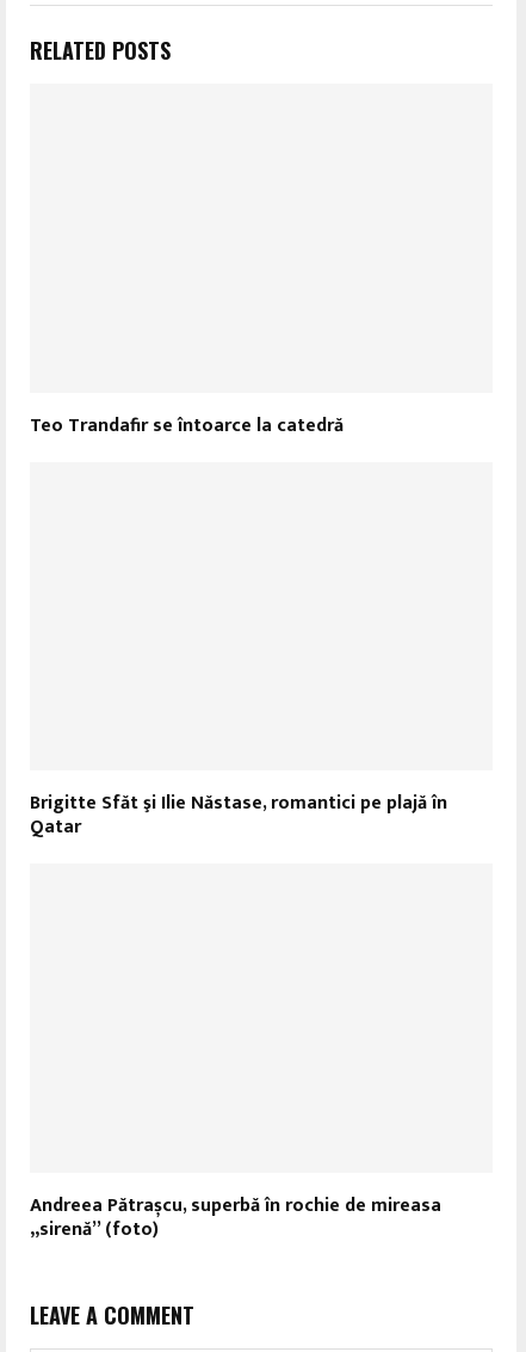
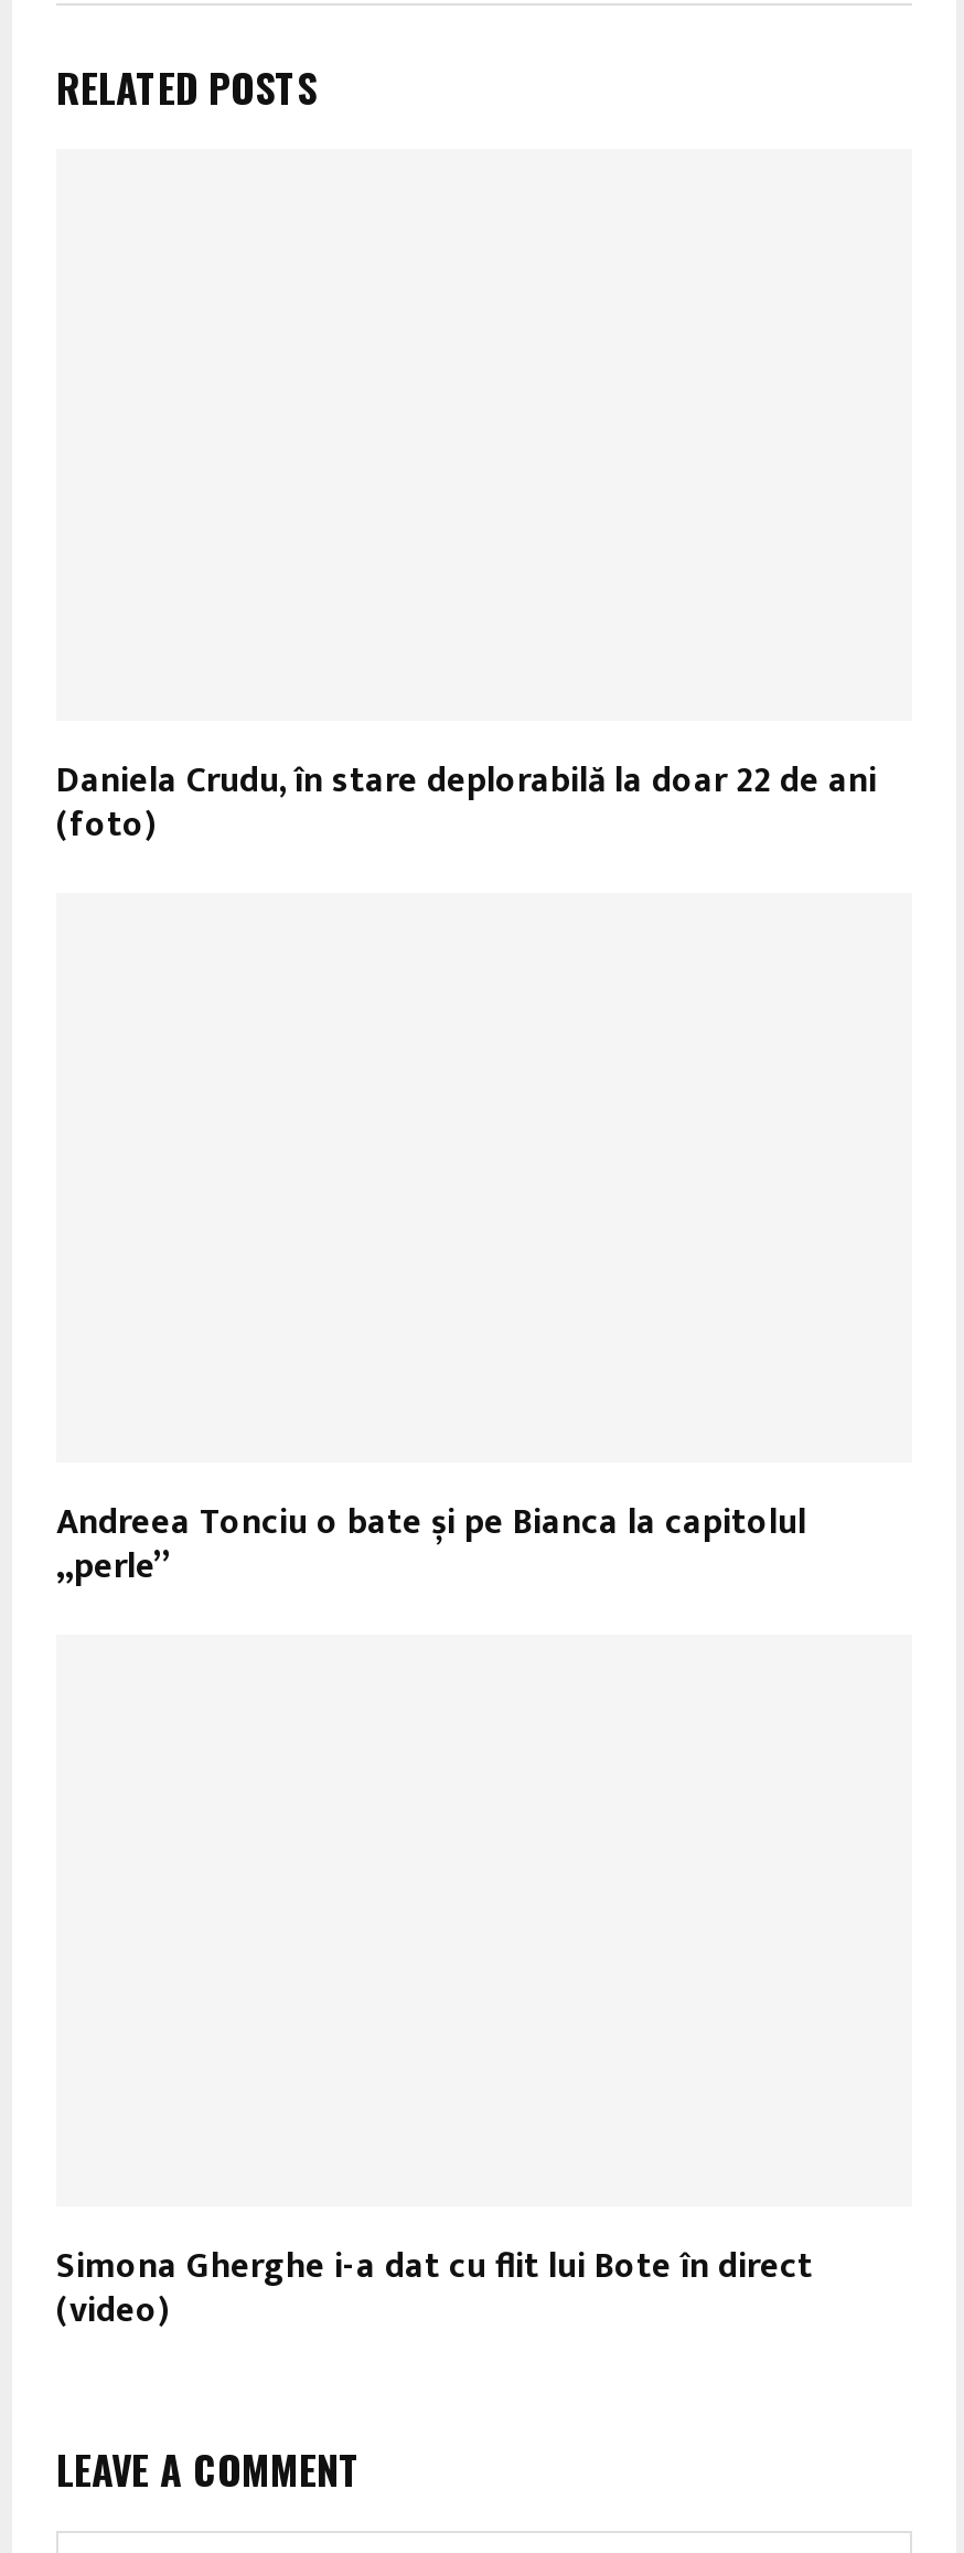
- Teo Trandafir se întoarce la catedră
+ Daniela Crudu, în stare deplorabilă la doar 22 de ani
+ (foto)

- Brigitte Sfăt şi Ilie Năstase, romantici pe plajă în
- Qatar
+ Andreea Tonciu o bate și pe Bianca la capitolul
+ „perle”

- Andreea Pătrașcu, superbă în rochie de mireasa
- „sirenă” (foto)
+ Simona Gherghe i-a dat cu flit lui Bote în direct
+ (video)
